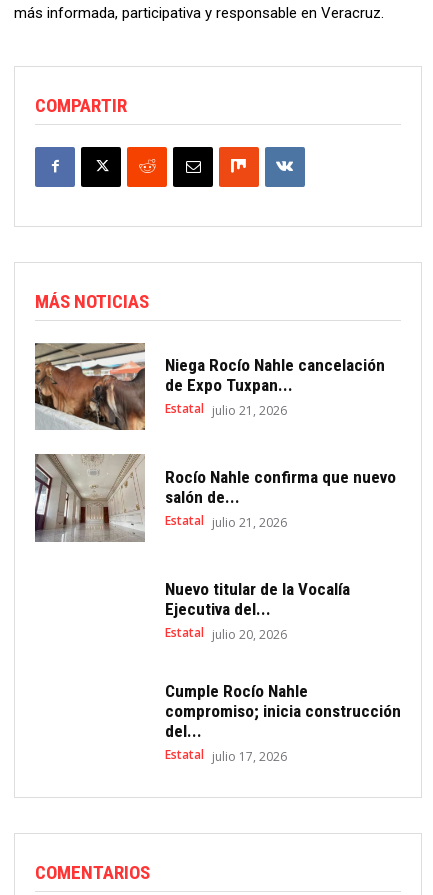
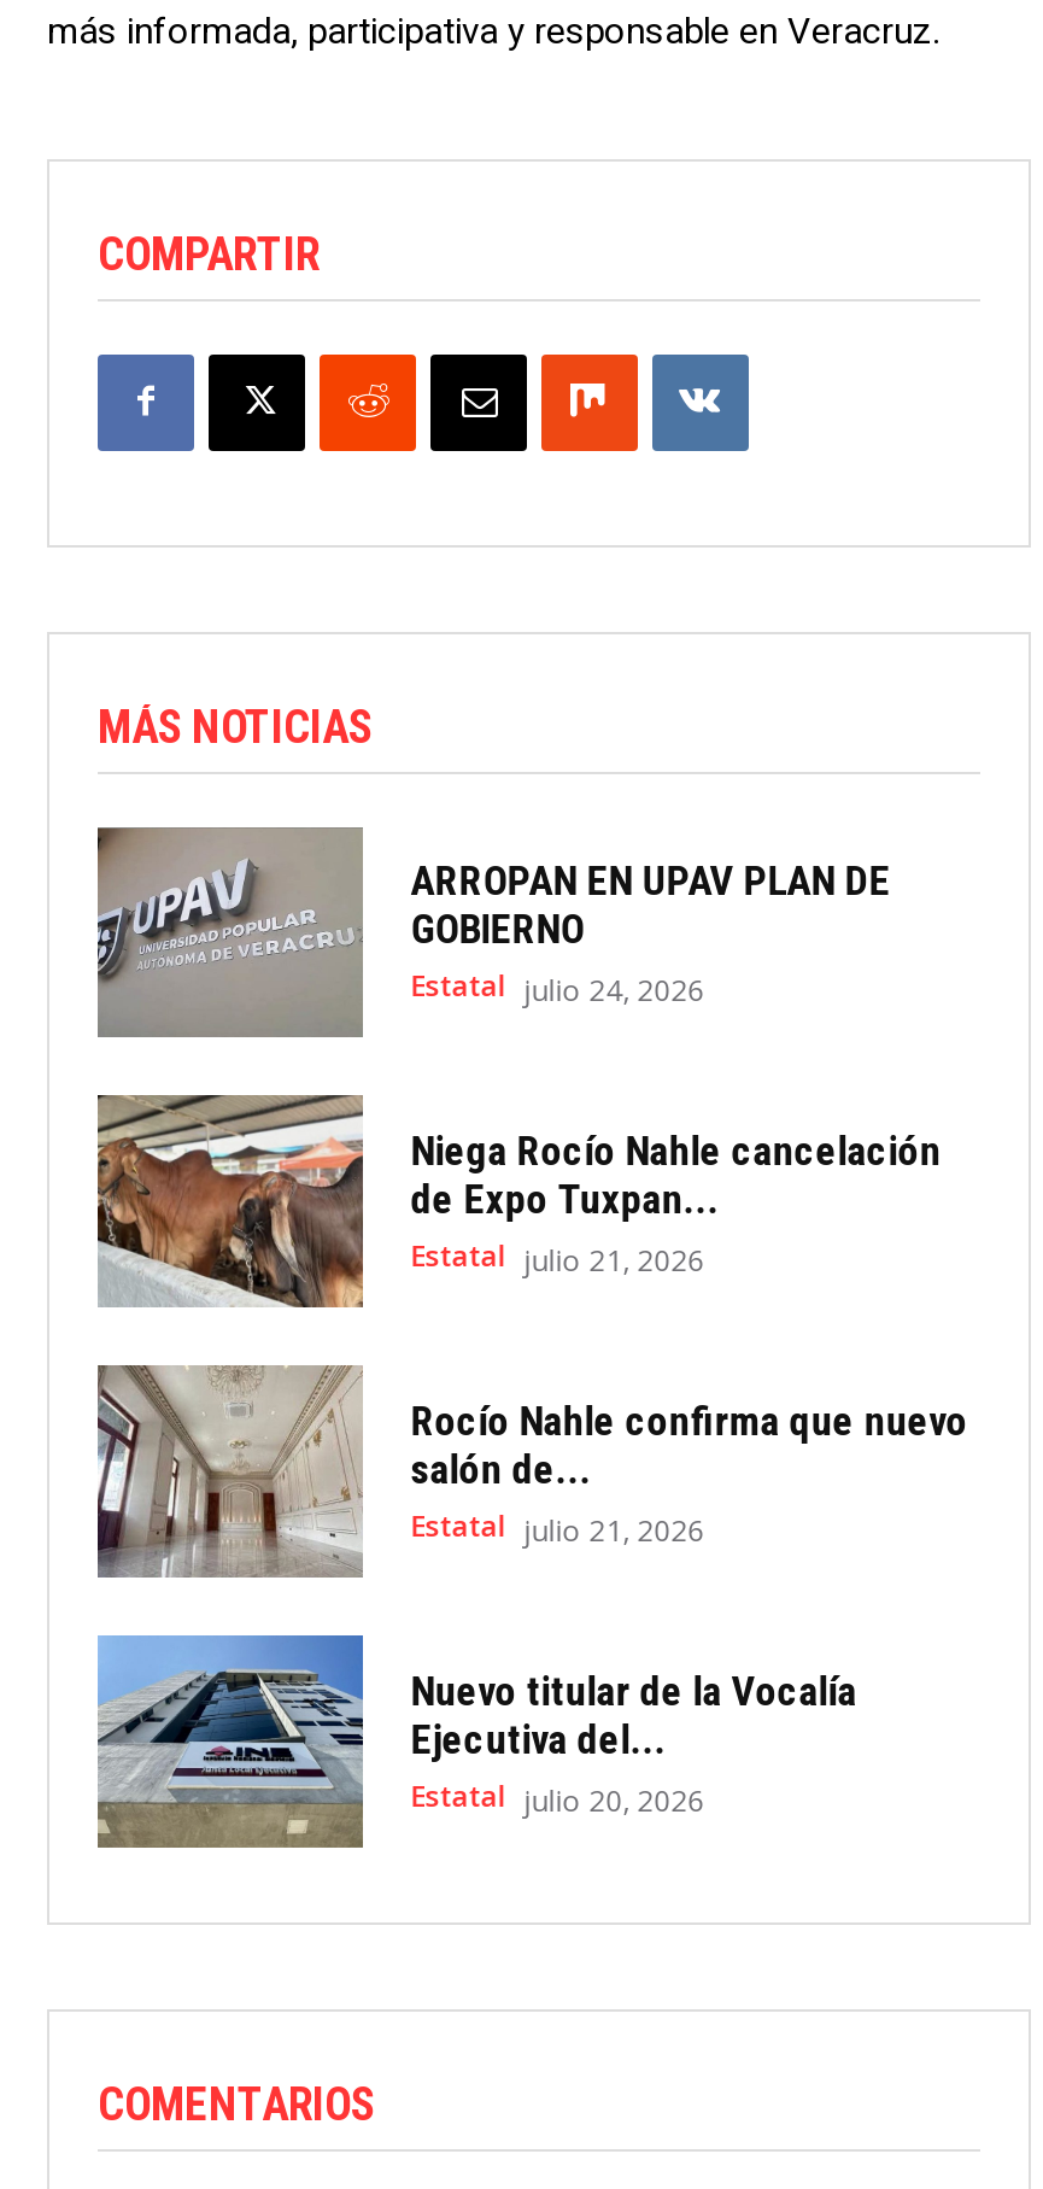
+ [image]
+ ARROPAN EN UPAV PLAN DE
+ GOBIERNO
+ Estatal julio 24, 2026

moved down: [image] | Niega Rocío Nahle cancelación | de Expo Tuxpan... | ... | Ejecutiva del... | Estatal julio 20, 2026

+ [image]

- Cumple Rocío Nahle
- compromiso; inicia construcción
- del...
- Estatal julio 17, 2026
